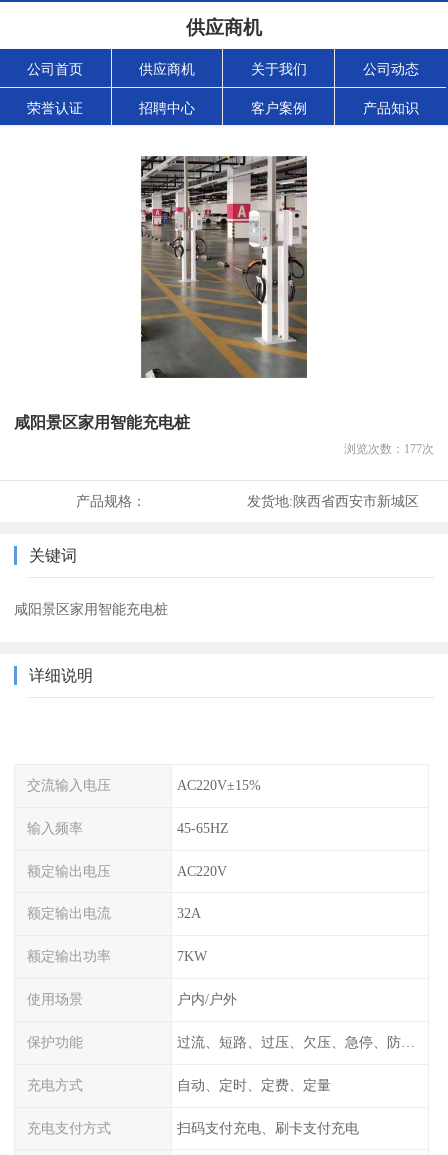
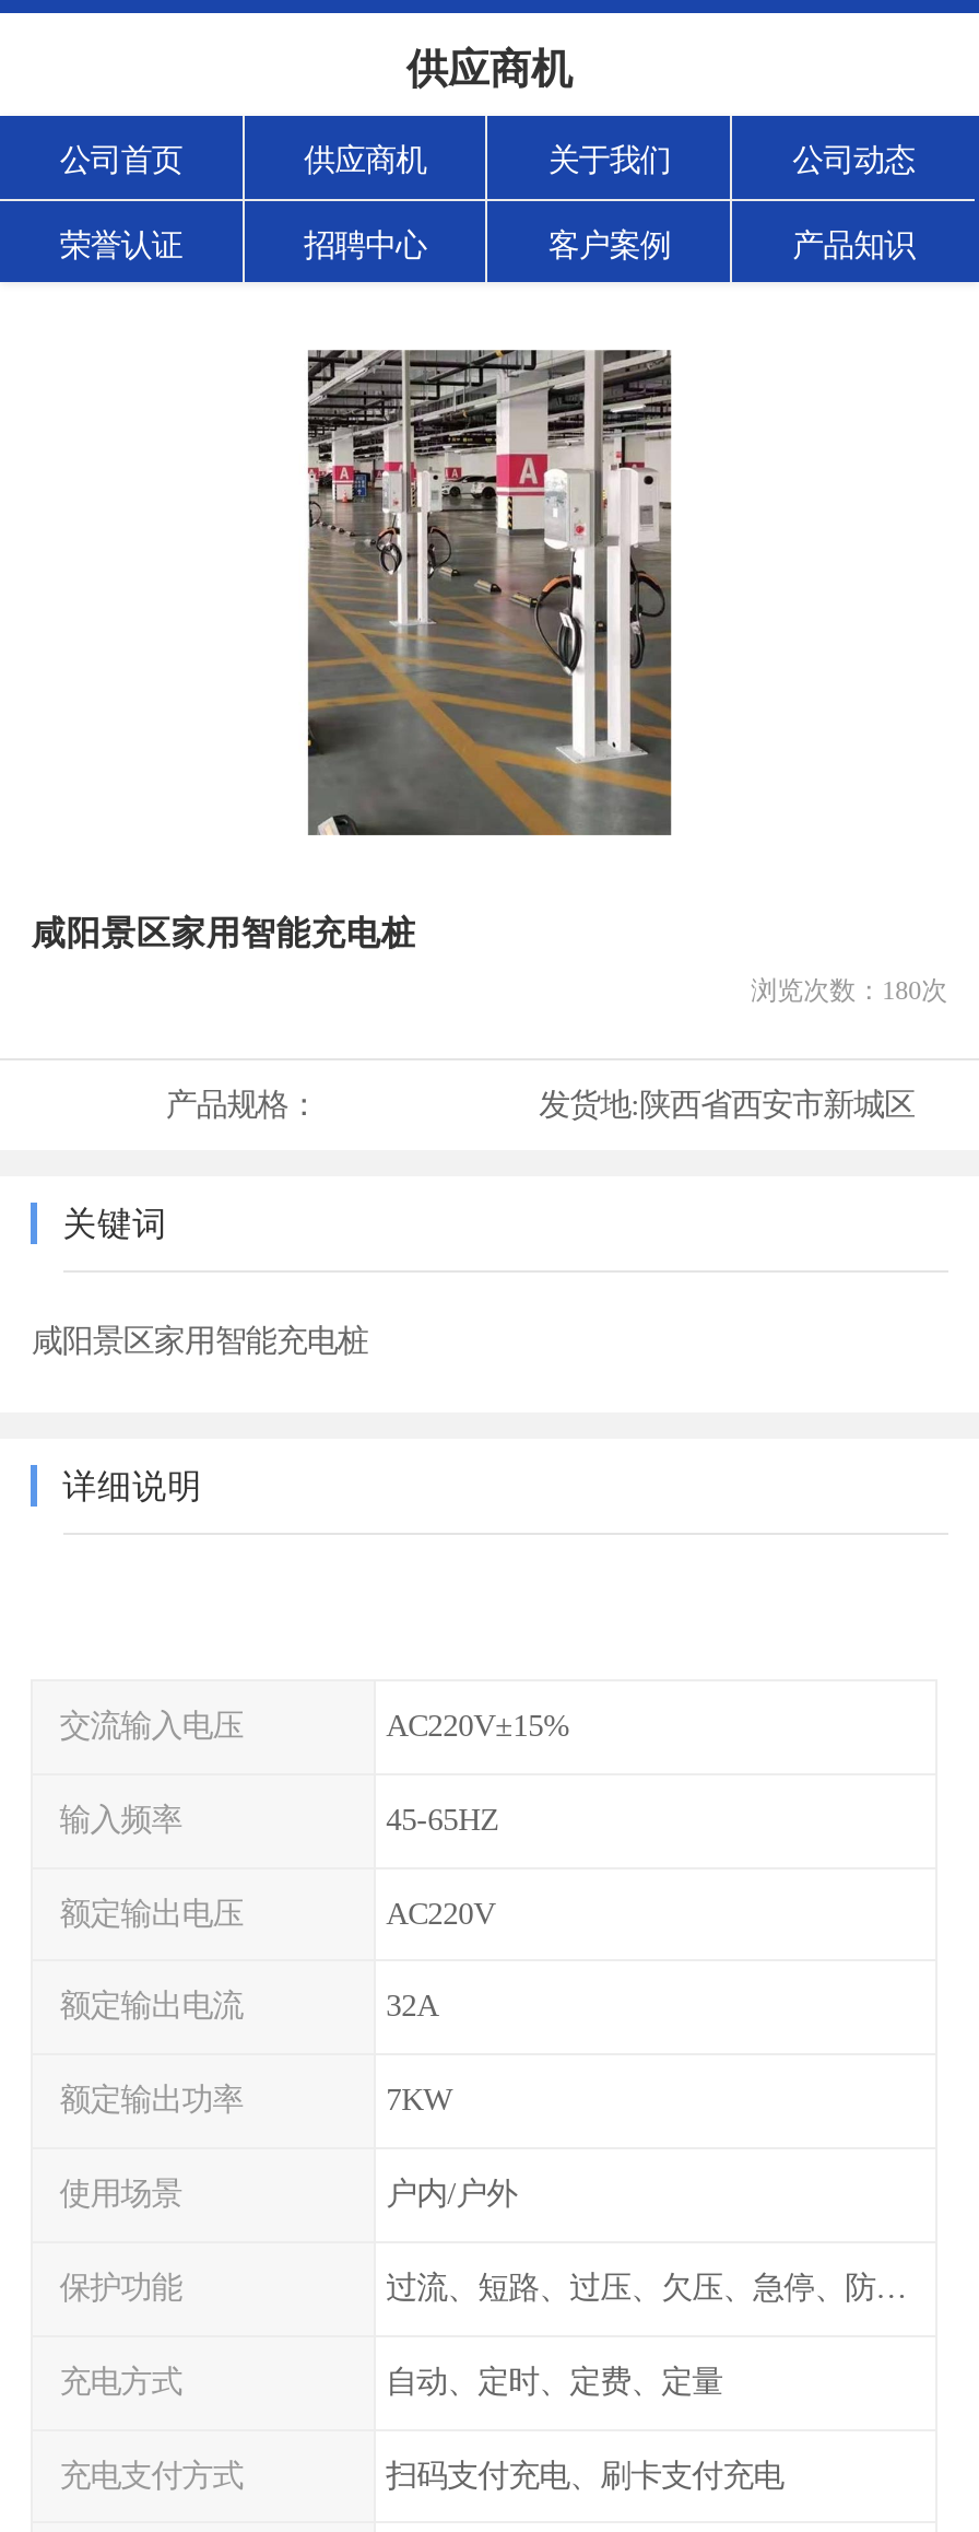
- 浏览次数：177次
+ 浏览次数：180次
